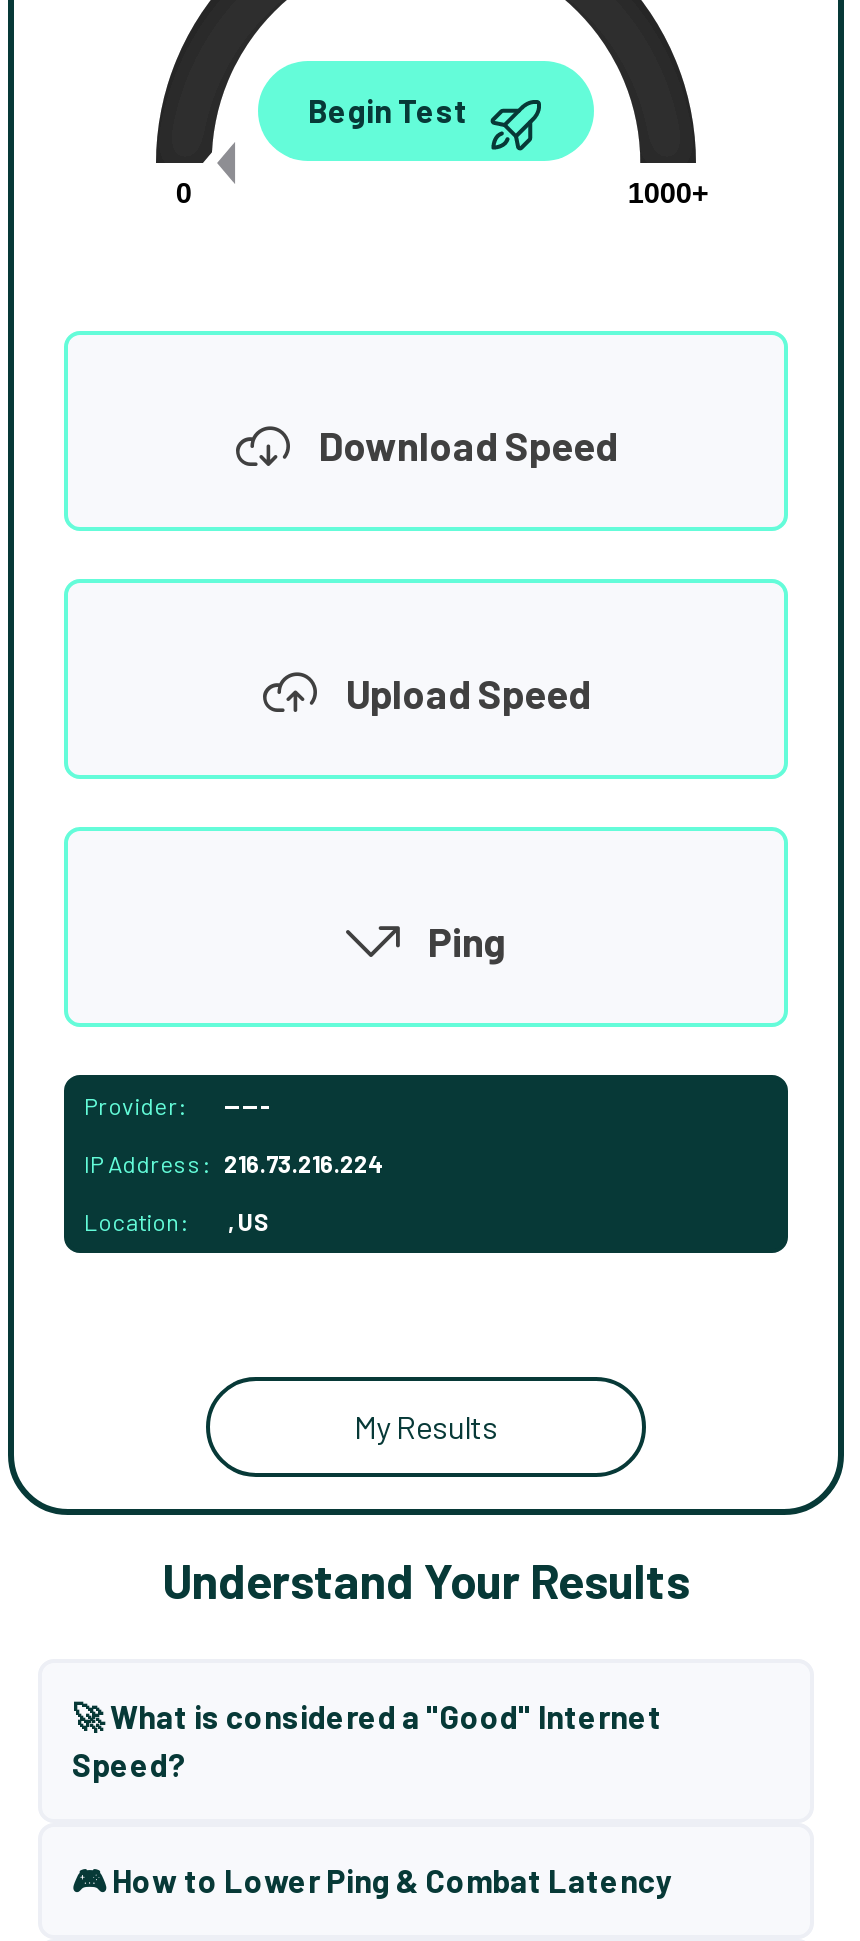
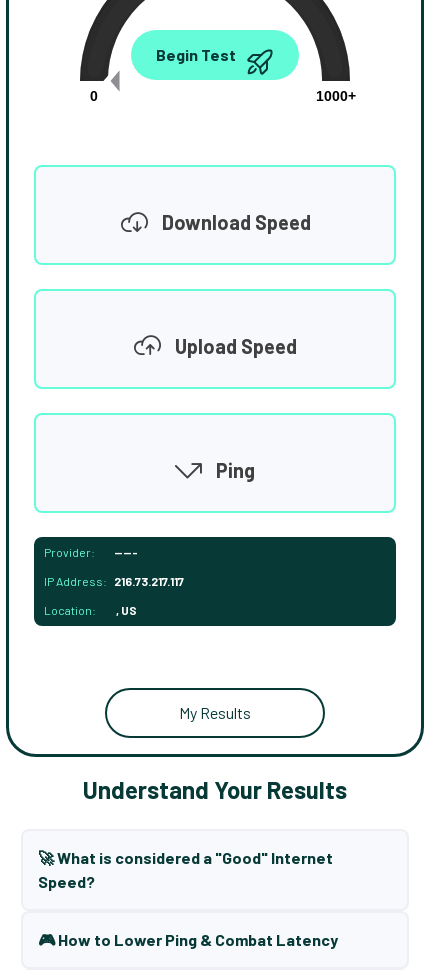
- IP Address: 216.73.216.224
+ IP Address: 216.73.217.117
